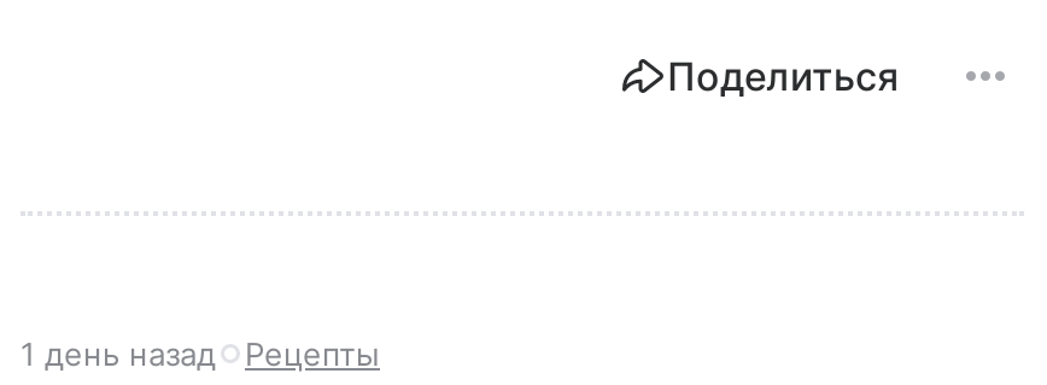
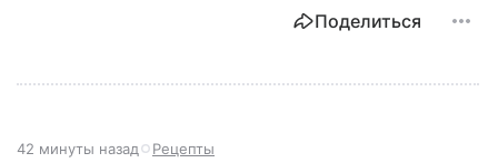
- 1 день назад Рецепты
+ 42 минуты назад Рецепты
